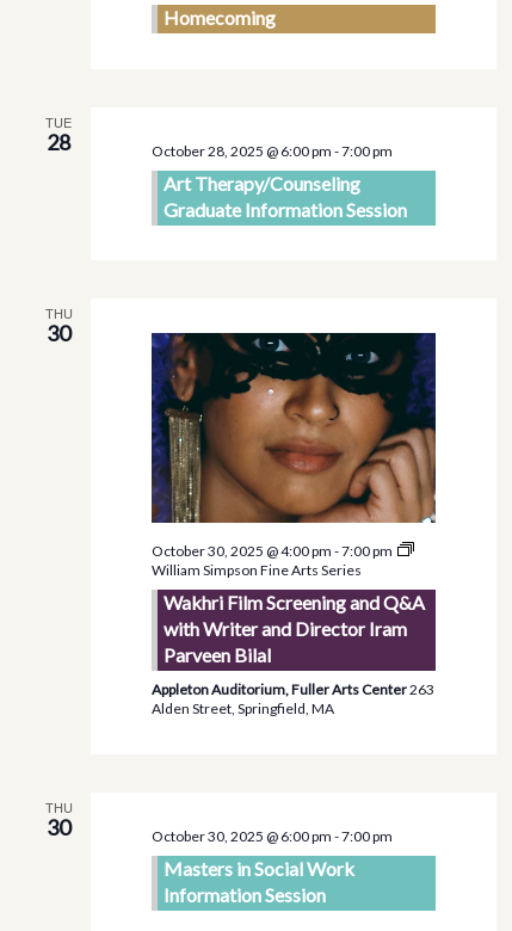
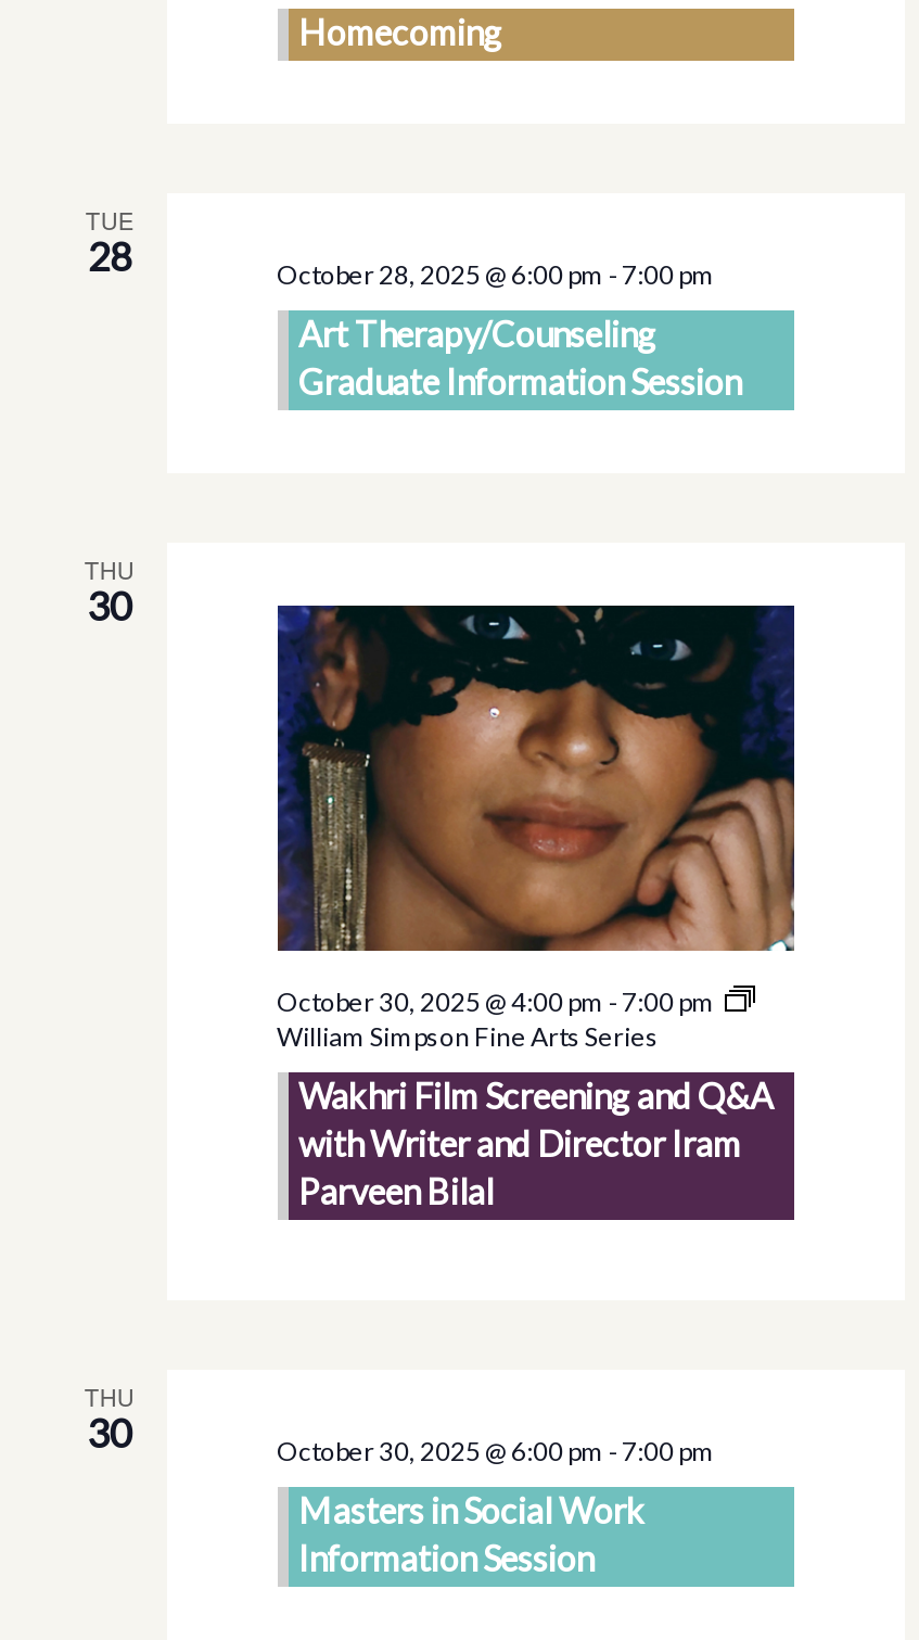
- Appleton Auditorium, Fuller Arts Center263
- Alden Street, Springfield, MA
